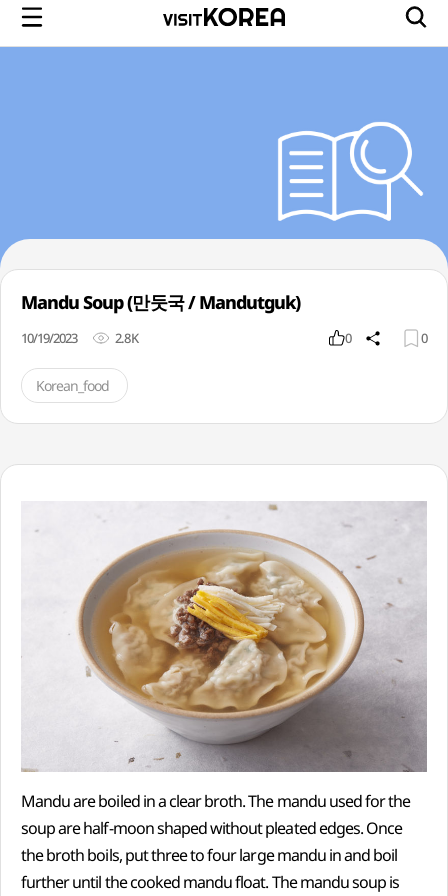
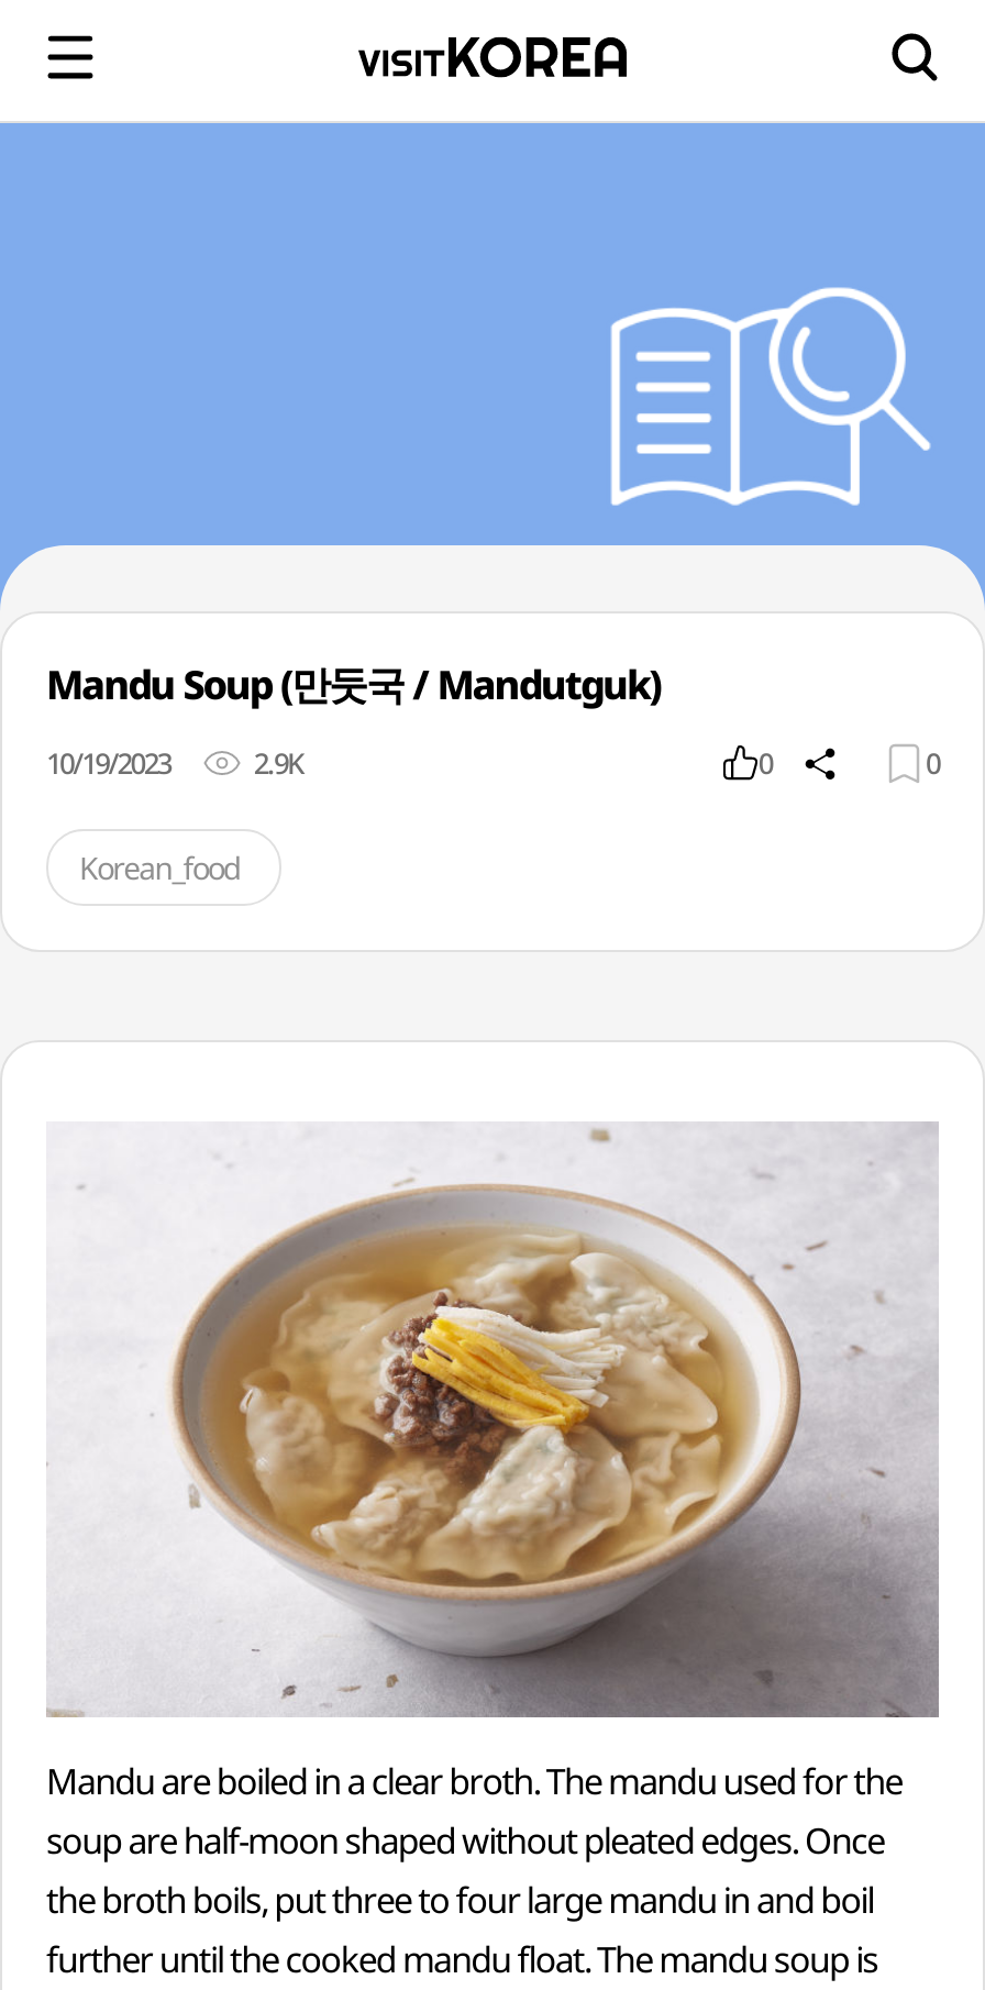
- 2.8K
+ 2.9K
